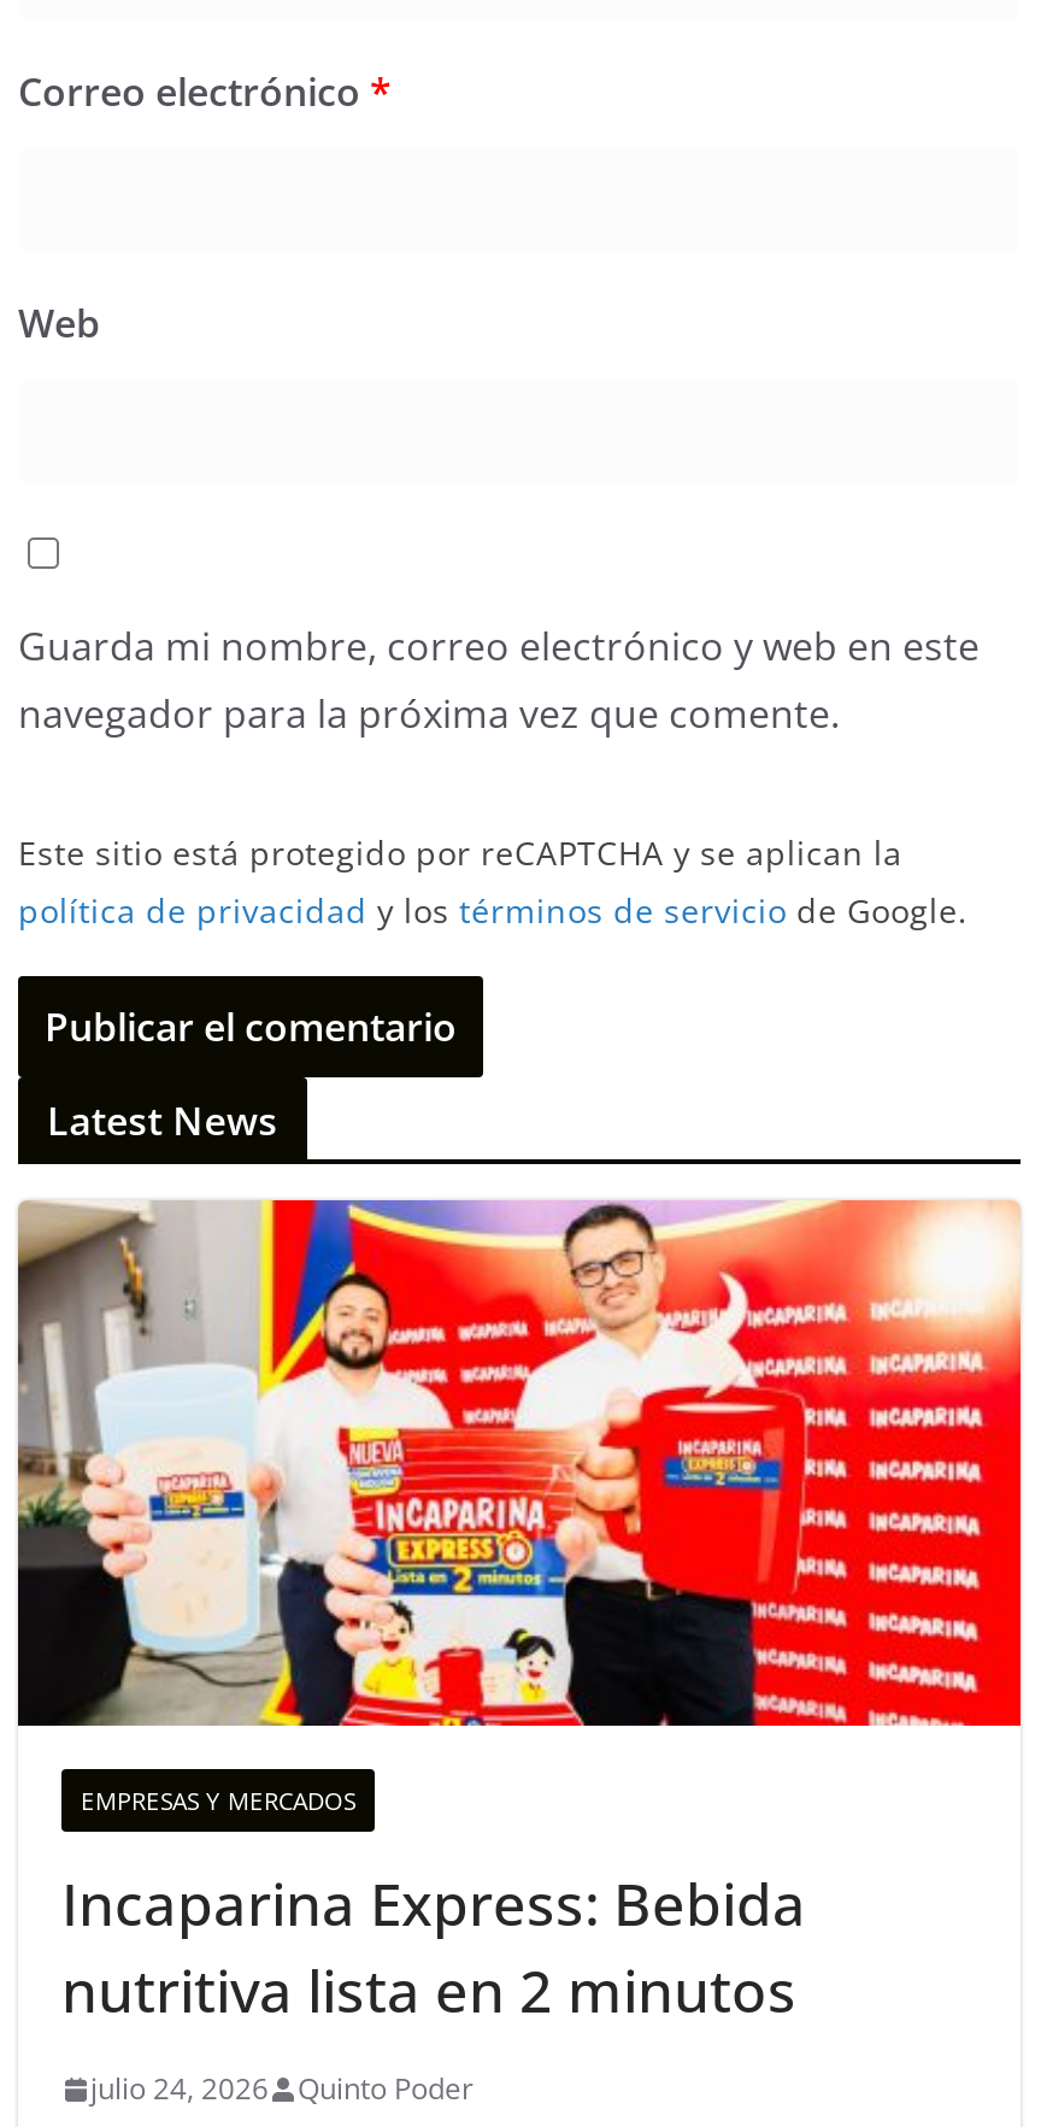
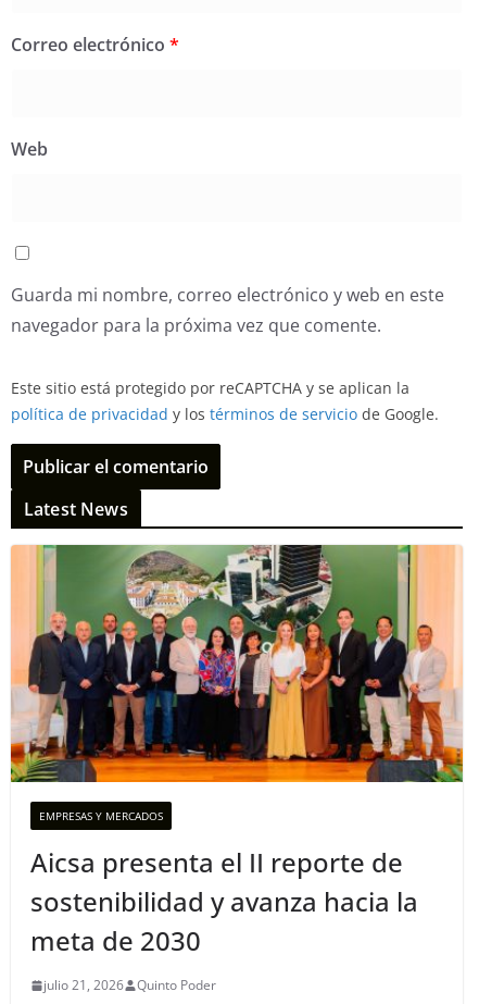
- [image]
+ [image]

- Incaparina Express: Bebida
- nutritiva lista en 2 minutos
+ Aicsa presenta el II reporte de
+ sostenibilidad y avanza hacia la
+ meta de 2030

- julio 24, 2026 Quinto Poder
+ julio 21, 2026 Quinto Poder
